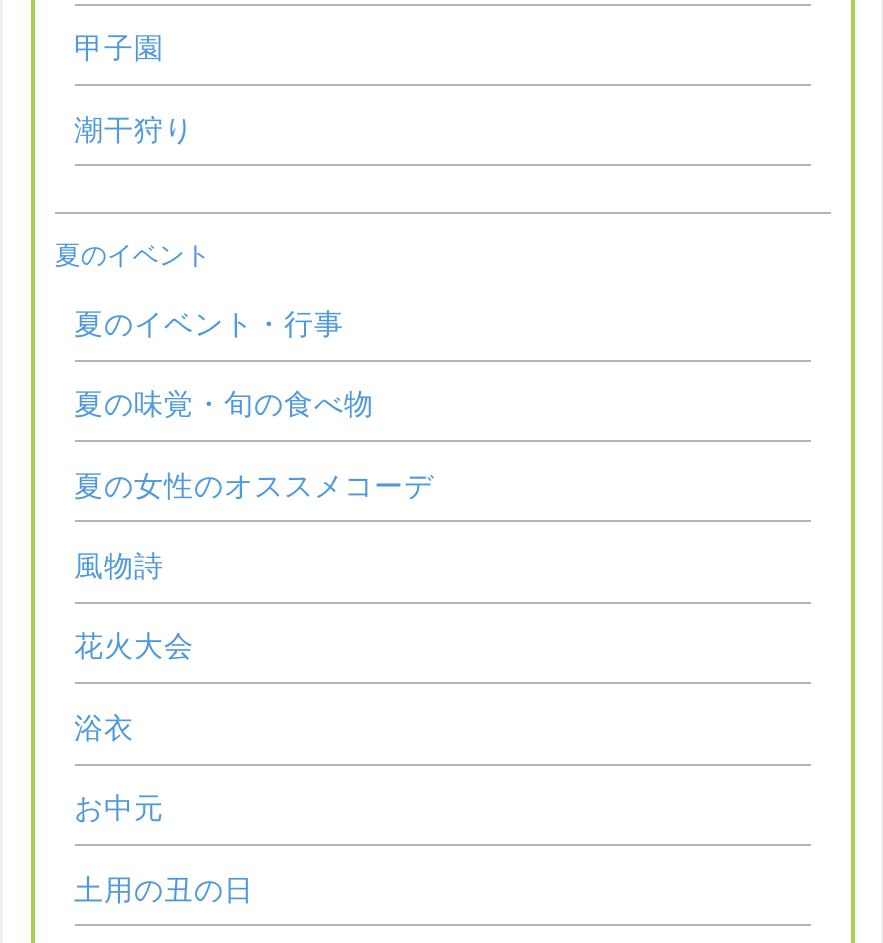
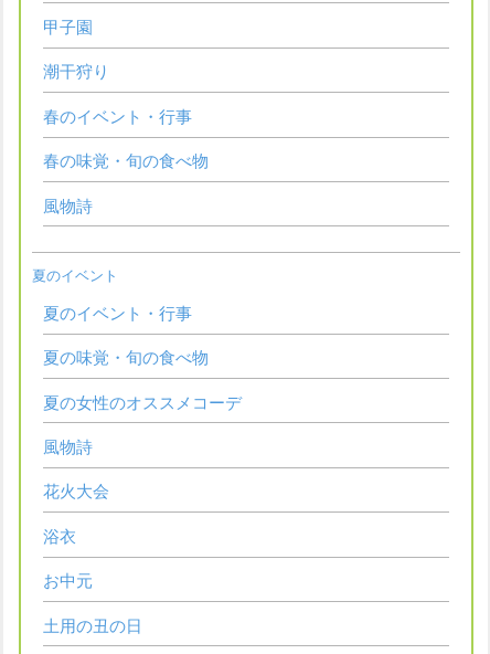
+ 春のイベント・行事
+ 春の味覚・旬の食べ物
+ 風物詩
